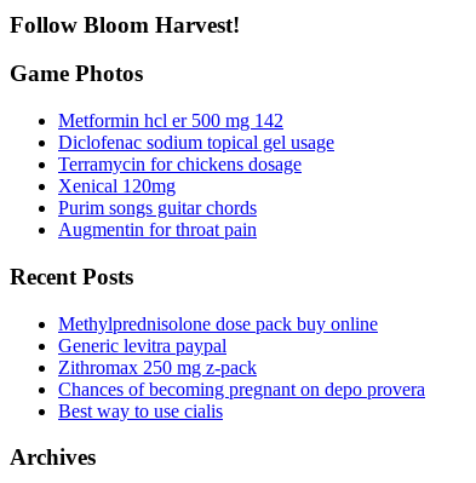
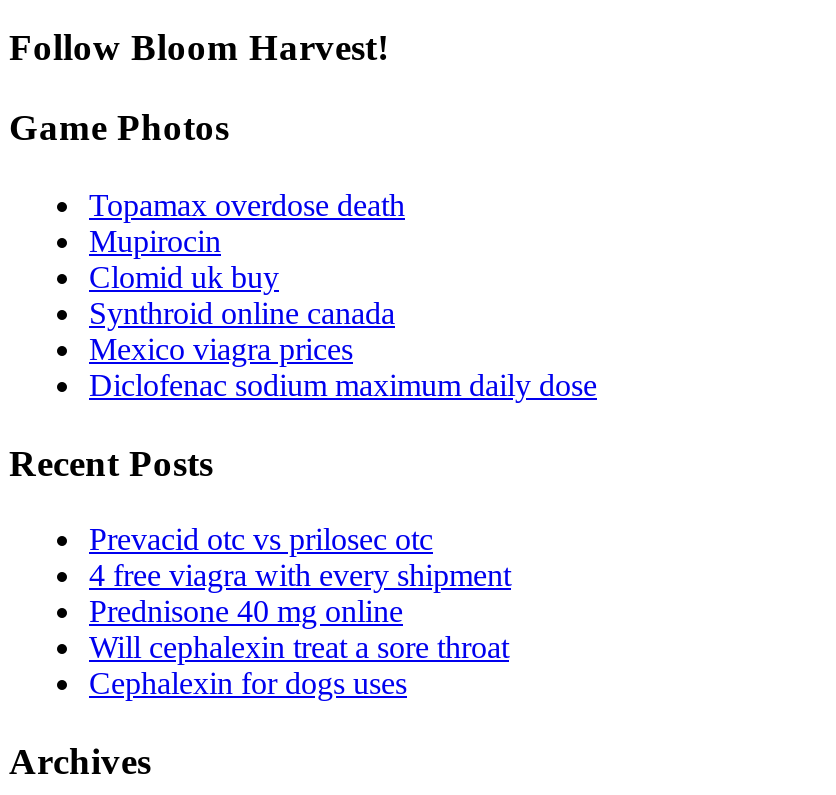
- Metformin hcl er 500 mg 142
- Diclofenac sodium topical gel usage
- Terramycin for chickens dosage
- Xenical 120mg
- Purim songs guitar chords
- Augmentin for throat pain
+ Topamax overdose death
+ Mupirocin
+ Clomid uk buy
+ Synthroid online canada
+ Mexico viagra prices
+ Diclofenac sodium maximum daily dose

- Methylprednisolone dose pack buy online
- Generic levitra paypal
- Zithromax 250 mg z-pack
- Chances of becoming pregnant on depo provera
- Best way to use cialis
+ Prevacid otc vs prilosec otc
+ 4 free viagra with every shipment
+ Prednisone 40 mg online
+ Will cephalexin treat a sore throat
+ Cephalexin for dogs uses
